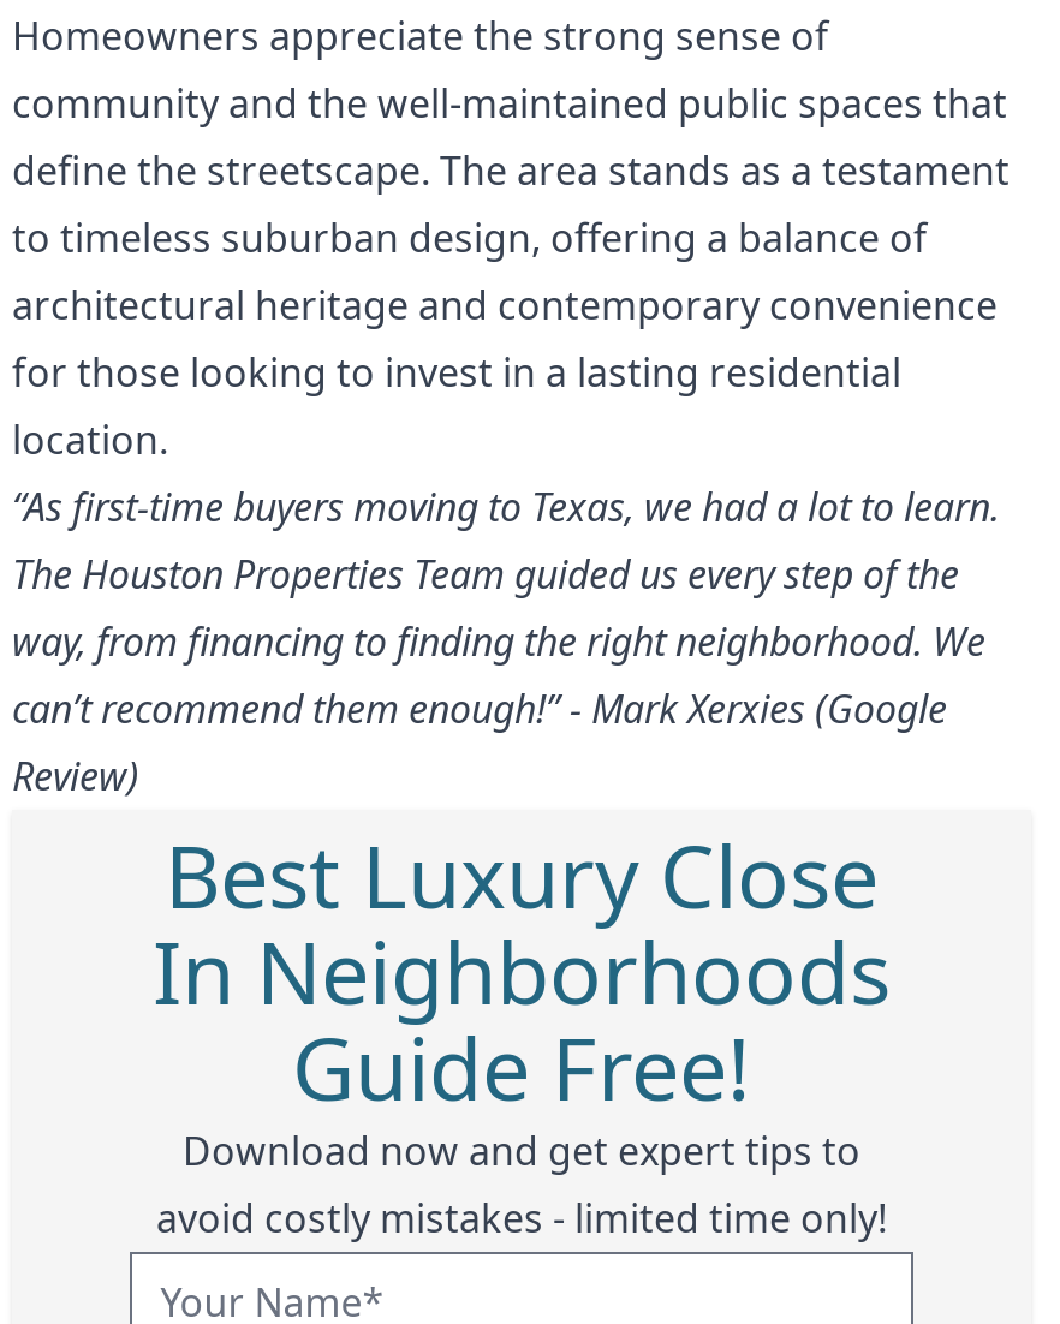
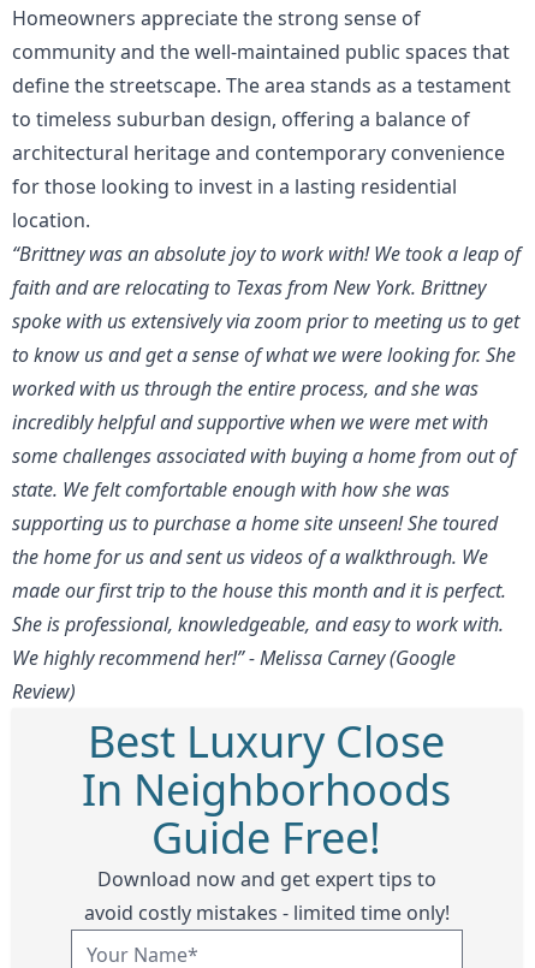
- “As first-time buyers moving to Texas, we had a lot to learn.
- The Houston Properties Team guided us every step of the
- way, from financing to finding the right neighborhood. We
- can’t recommend them enough!” - Mark Xerxies (Google
+ “Brittney was an absolute joy to work with! We took a leap of
+ faith and are relocating to Texas from New York. Brittney
+ spoke with us extensively via zoom prior to meeting us to get
+ to know us and get a sense of what we were looking for. She
+ worked with us through the entire process, and she was
+ incredibly helpful and supportive when we were met with
+ some challenges associated with buying a home from out of
+ state. We felt comfortable enough with how she was
+ supporting us to purchase a home site unseen! She toured
+ the home for us and sent us videos of a walkthrough. We
+ made our first trip to the house this month and it is perfect.
+ She is professional, knowledgeable, and easy to work with.
+ We highly recommend her!” - Melissa Carney (Google
